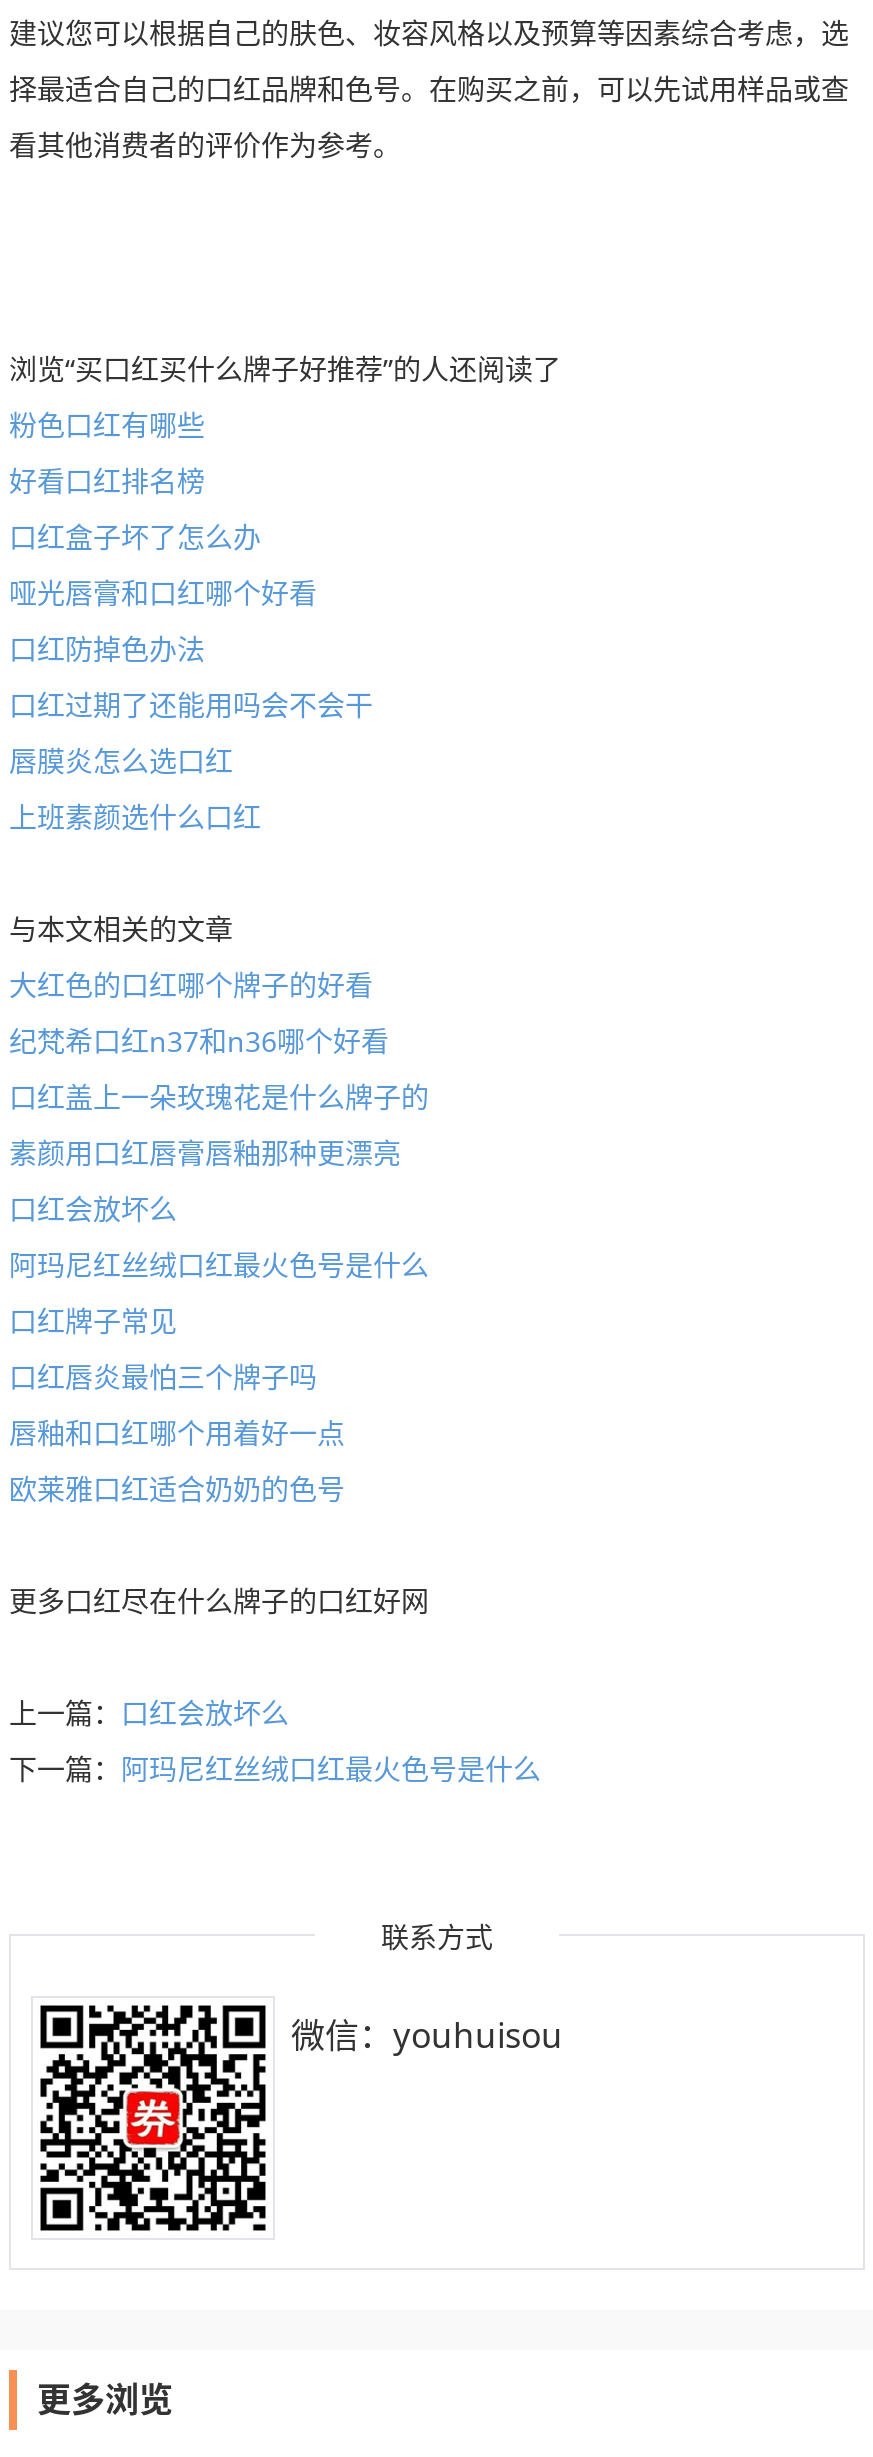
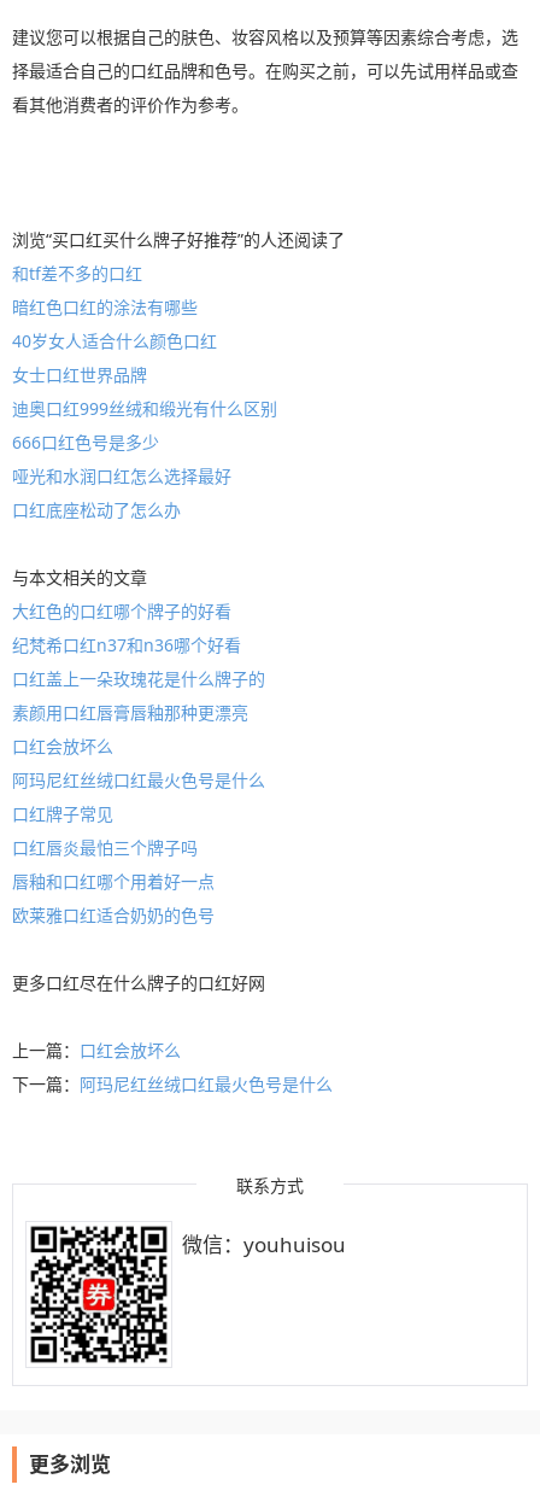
- 粉色口红有哪些
+ 和tf差不多的口红

- 好看口红排名榜
+ 暗红色口红的涂法有哪些

- 口红盒子坏了怎么办
+ 40岁女人适合什么颜色口红

- 哑光唇膏和口红哪个好看
+ 女士口红世界品牌

- 口红防掉色办法
+ 迪奥口红999丝绒和缎光有什么区别

- 口红过期了还能用吗会不会干
+ 666口红色号是多少

- 唇膜炎怎么选口红
+ 哑光和水润口红怎么选择最好

- 上班素颜选什么口红
+ 口红底座松动了怎么办
